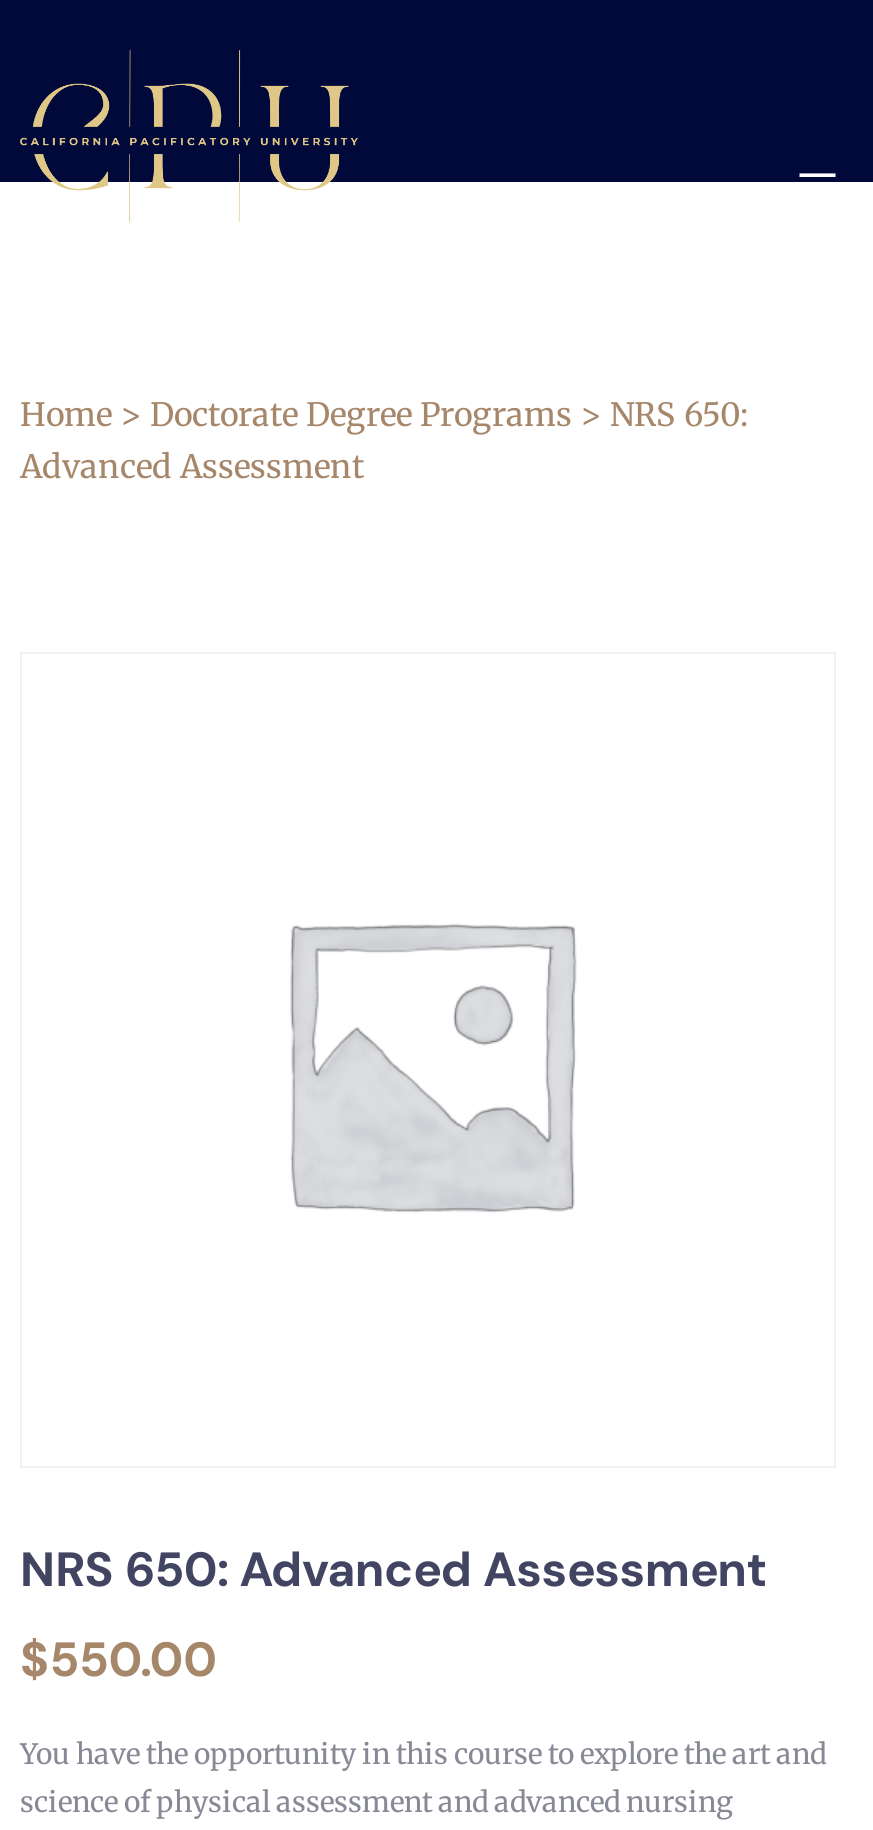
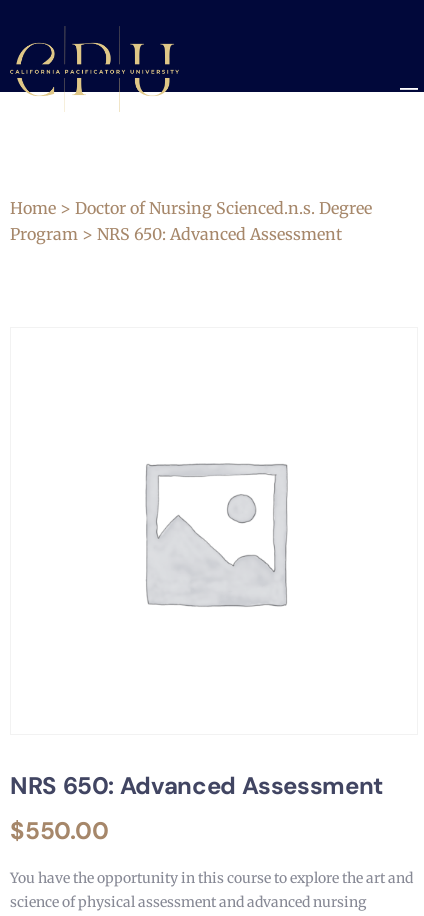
- Home > Doctorate Degree Programs > NRS 650:
- Advanced Assessment
+ Home > Doctor of Nursing Scienced.n.s. Degree
+ Program > NRS 650: Advanced Assessment
